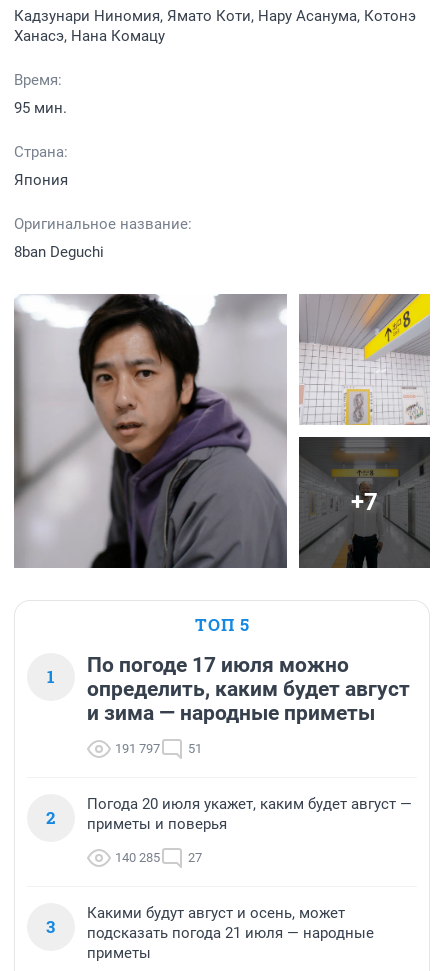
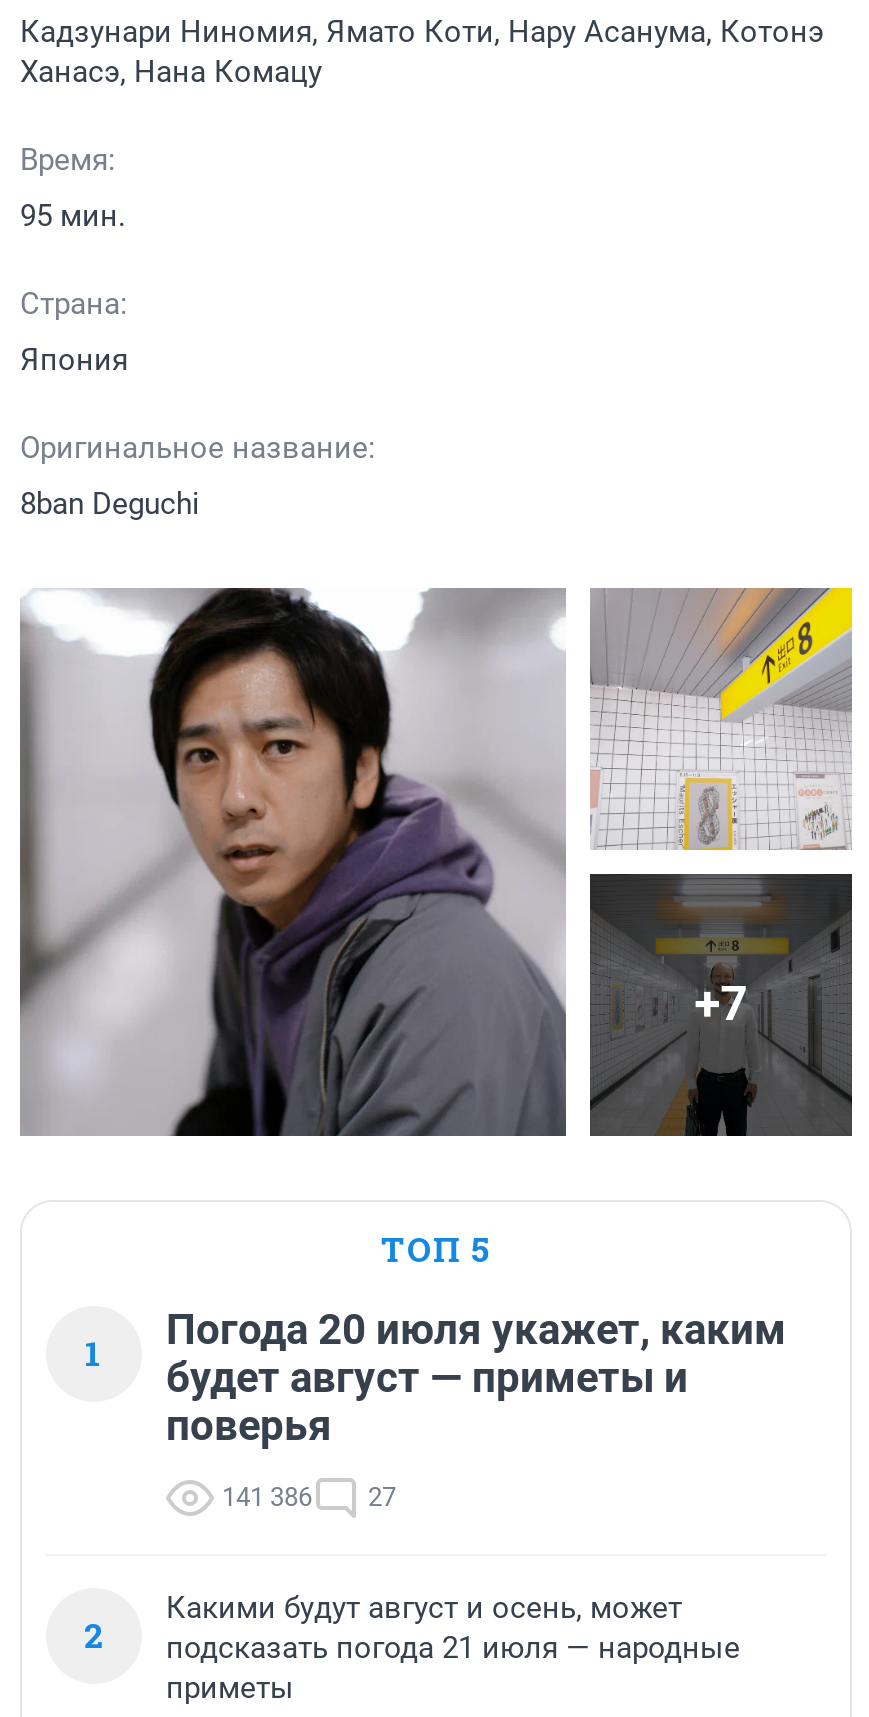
- По погоде 17 июля можно
- определить, каким будет август
- и зима — народные приметы
+ Погода 20 июля укажет, каким
+ будет август — приметы и
+ поверья

- 191 797
- 51
+ 141 386
+ 27

- Погода 20 июля укажет, каким будет август —
- приметы и поверья
- 140 285
- 27
- 3
